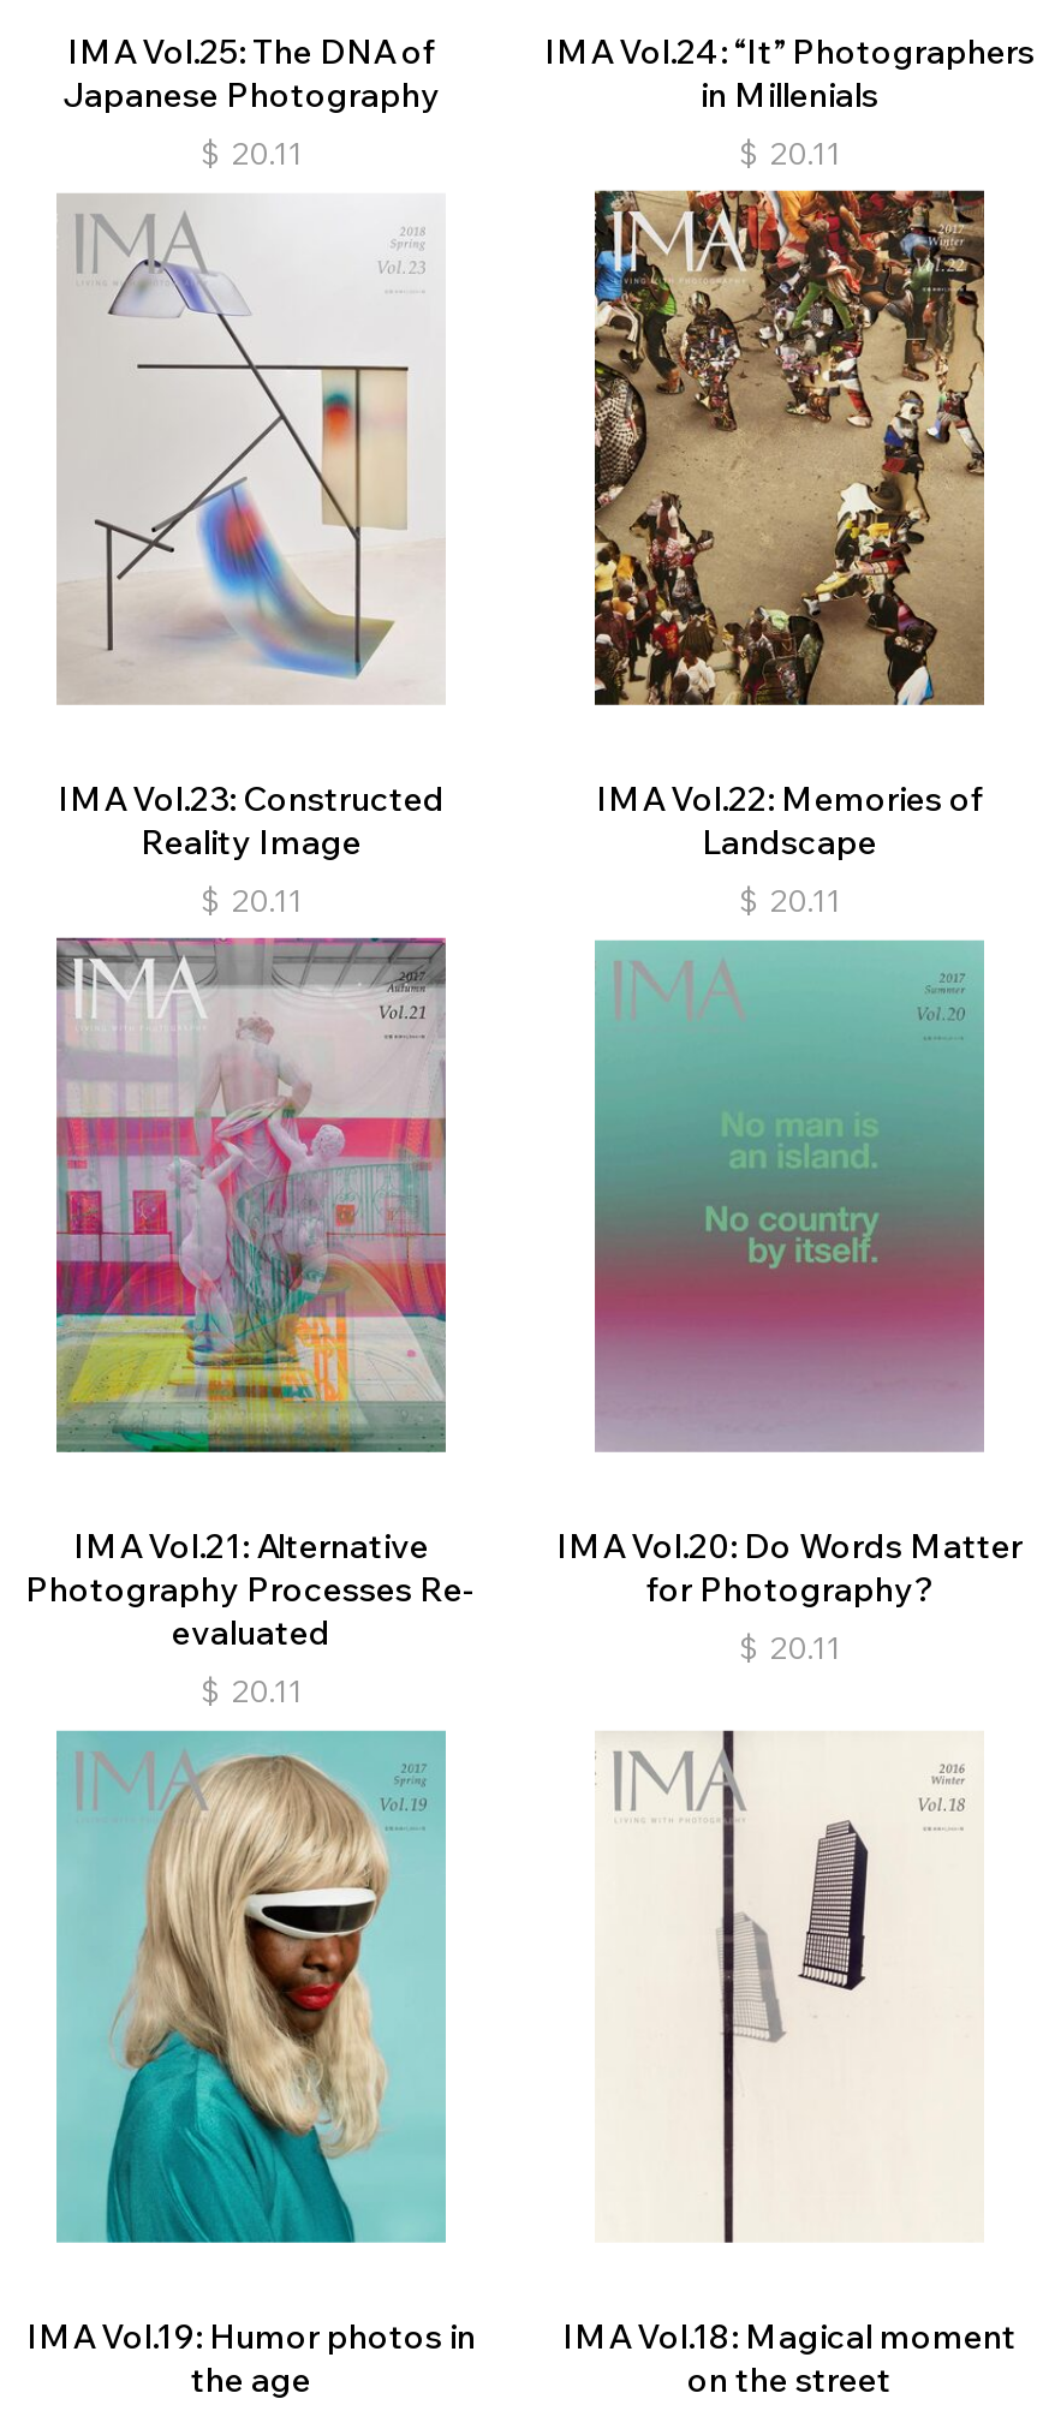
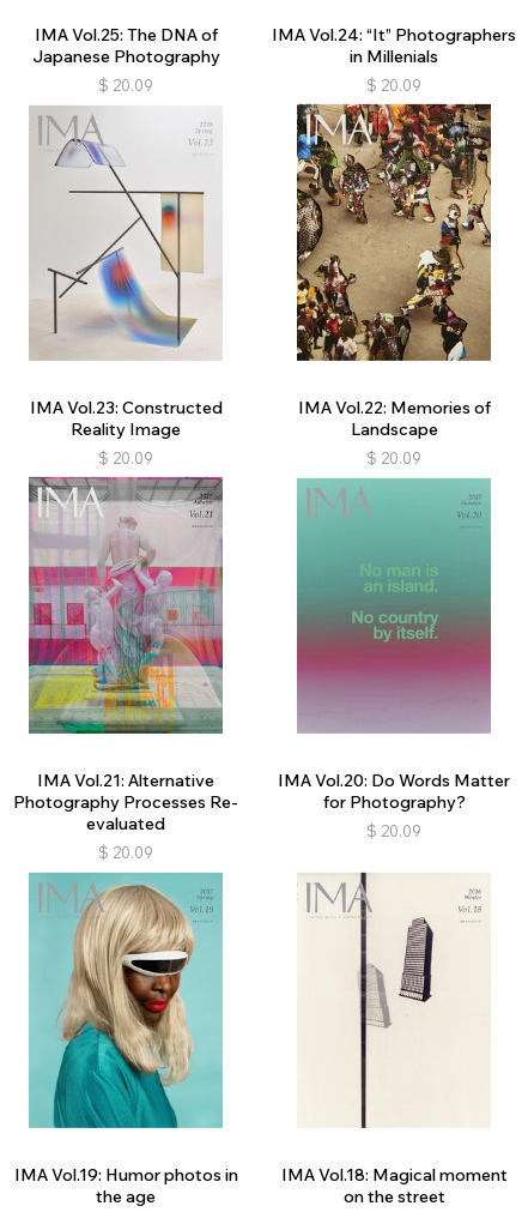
- $ 20.11
+ $ 20.09

- $ 20.11
+ $ 20.09

- $ 20.11
+ $ 20.09

- $ 20.11
+ $ 20.09

- $ 20.11
+ $ 20.09

- $ 20.11
+ $ 20.09
